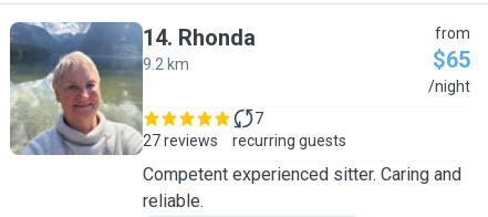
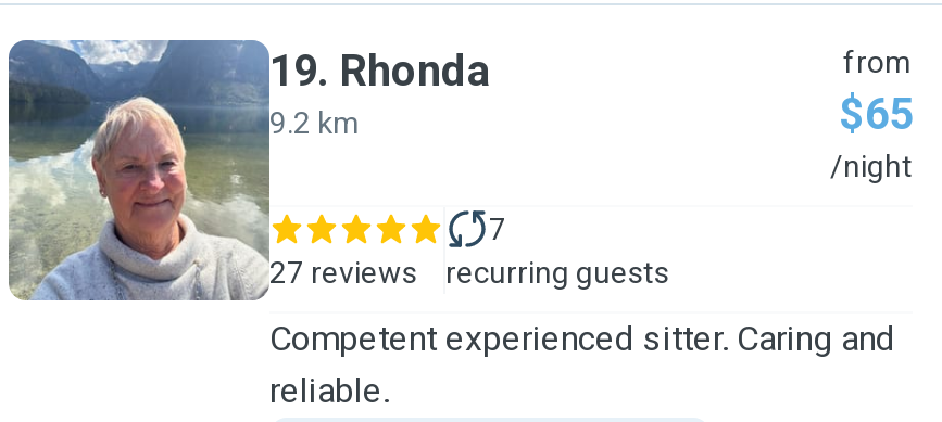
- 14. Rhonda
+ 19. Rhonda
